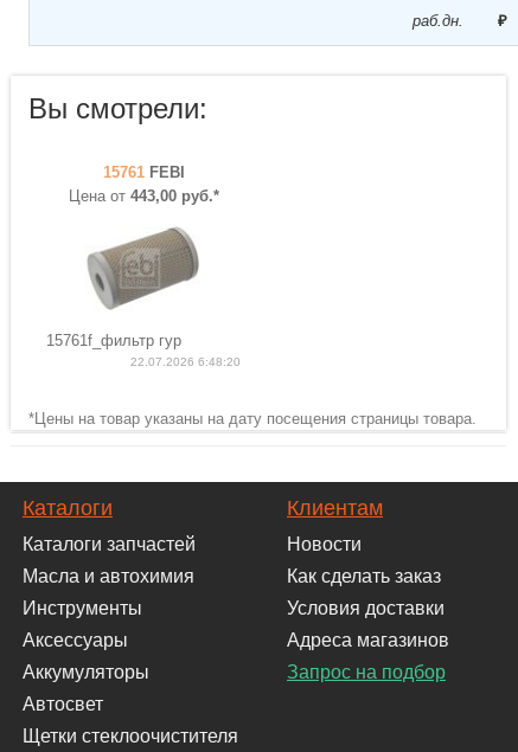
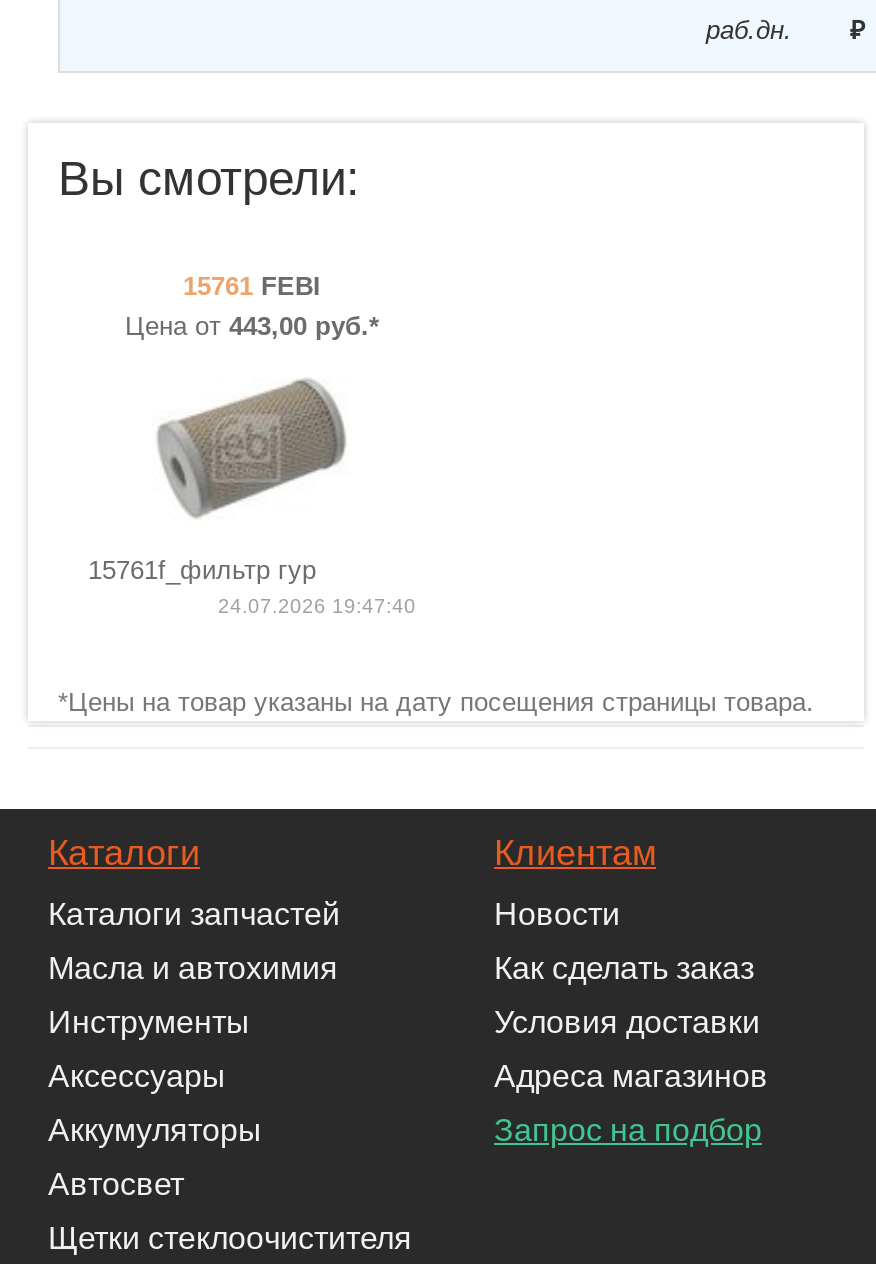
- 22.07.2026 6:48:20
+ 24.07.2026 19:47:40
